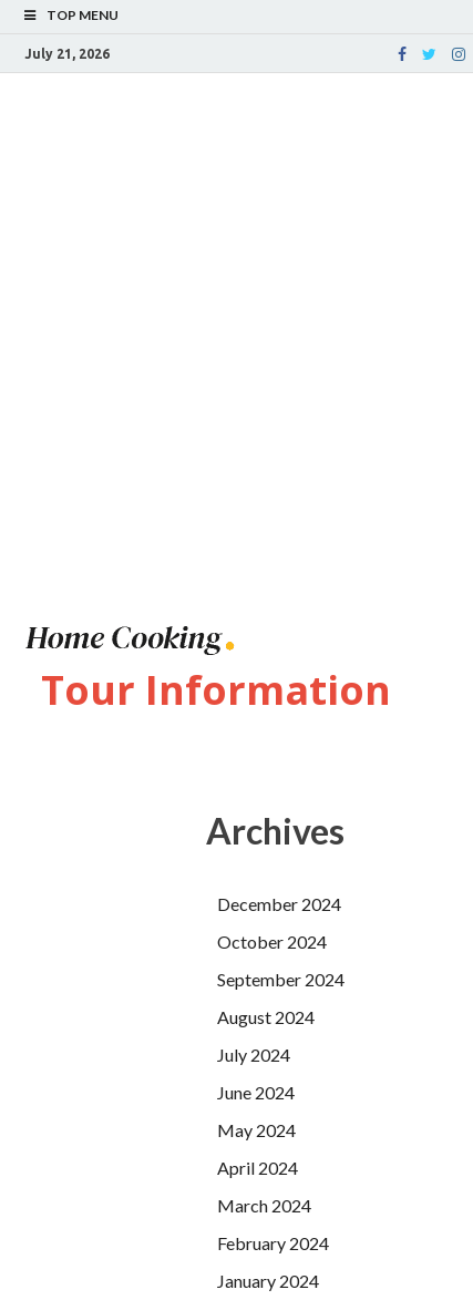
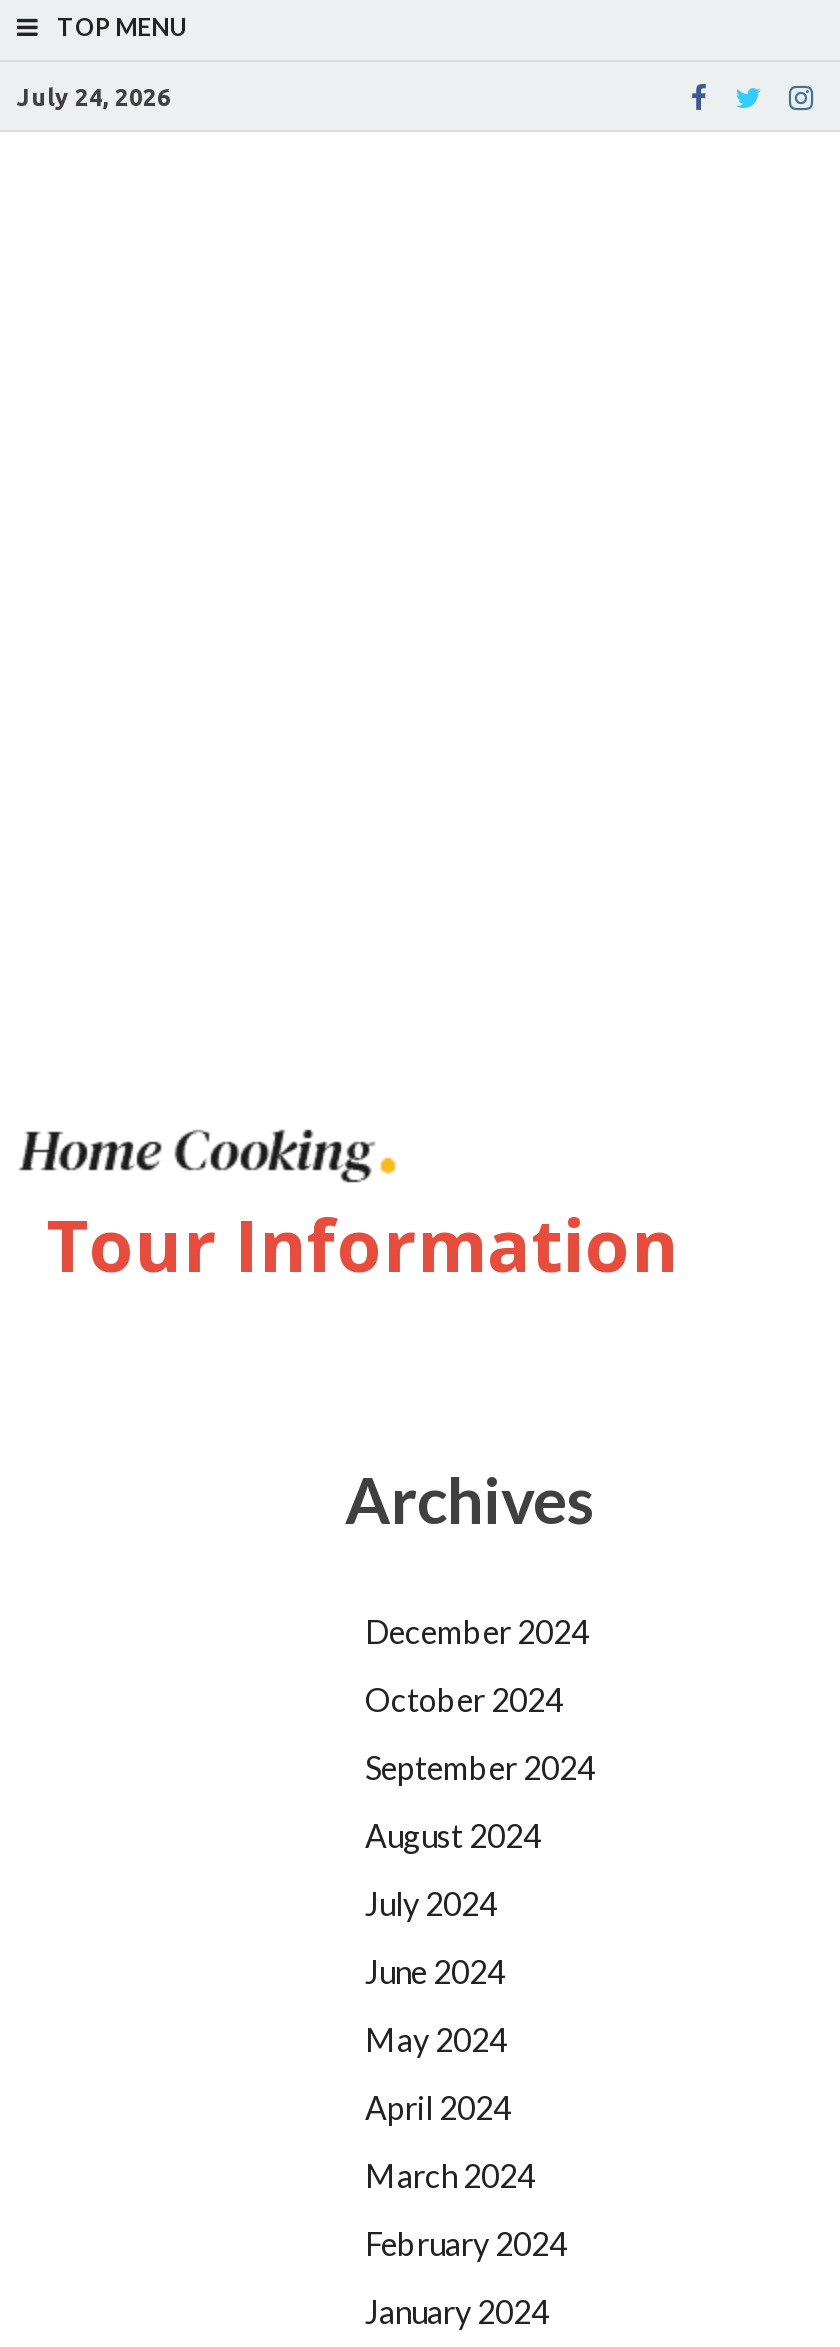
- July 21, 2026
+ July 24, 2026
